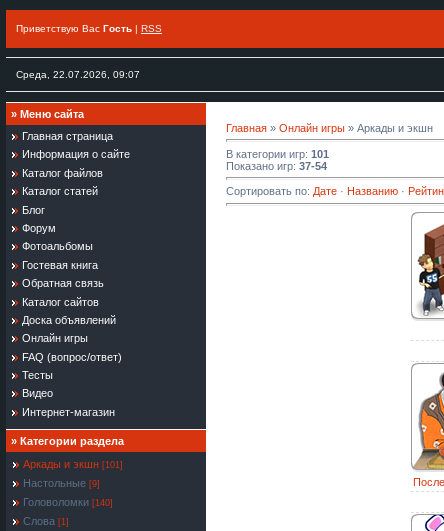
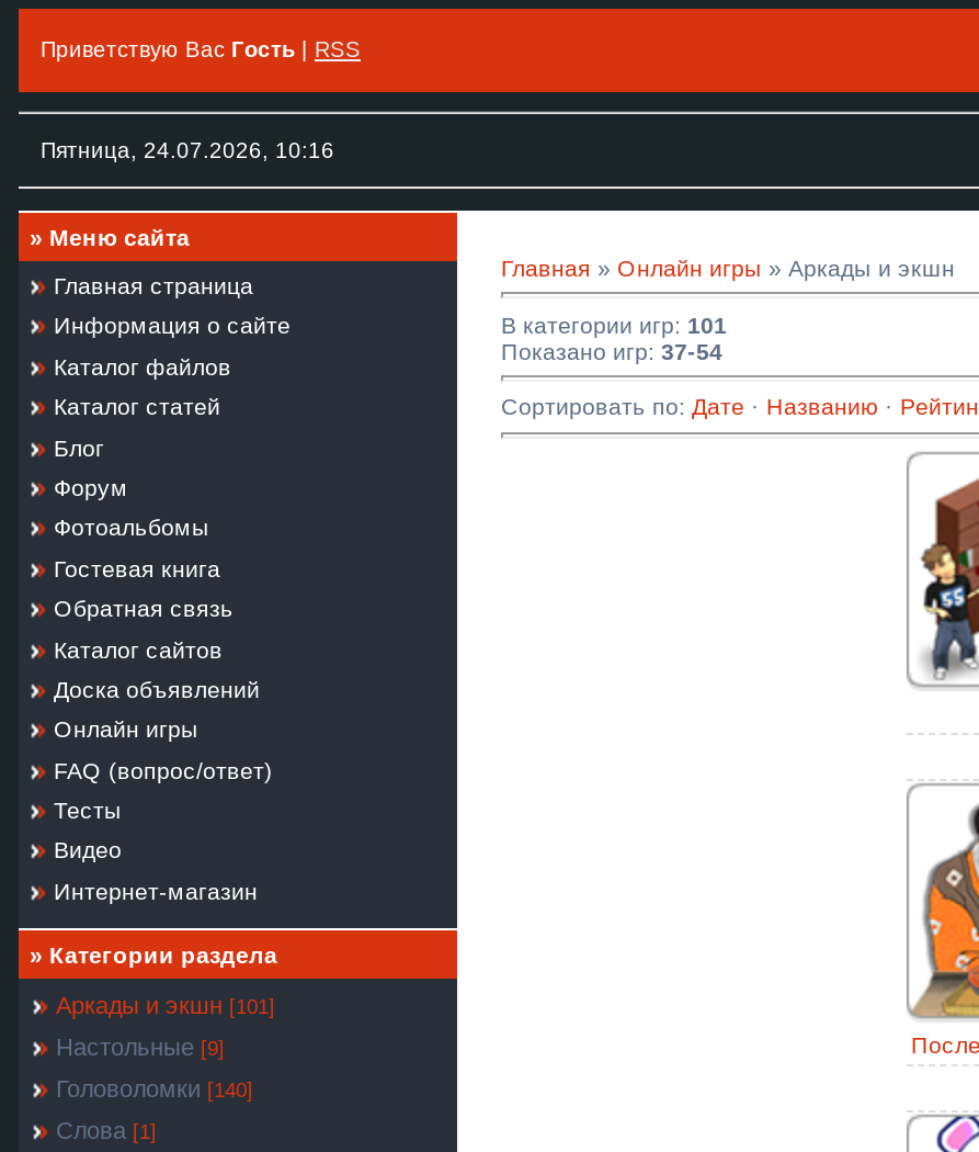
- Среда, 22.07.2026, 09:07
+ Пятница, 24.07.2026, 10:16
